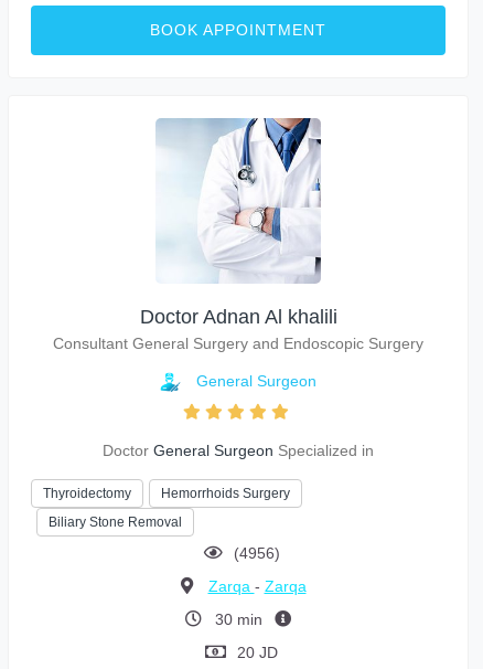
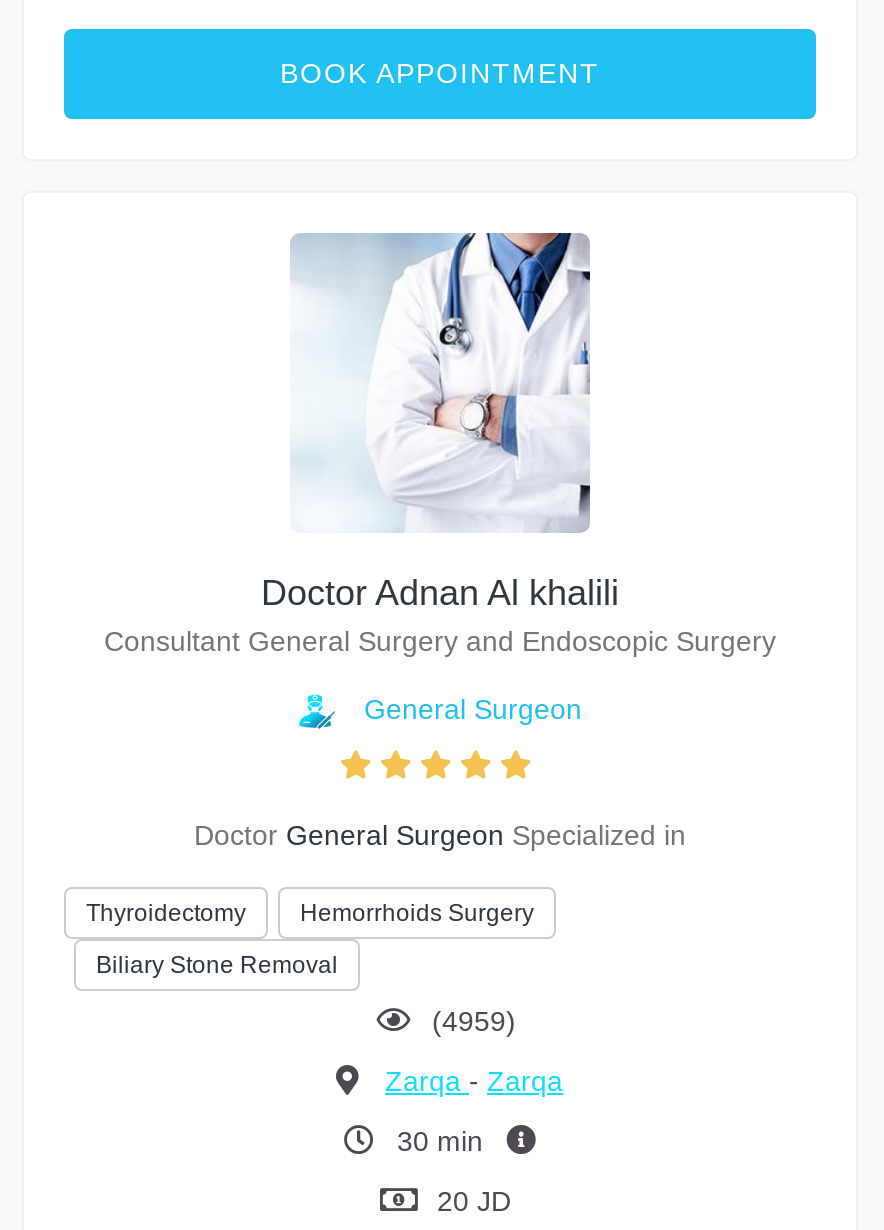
- (4956)
+ (4959)
